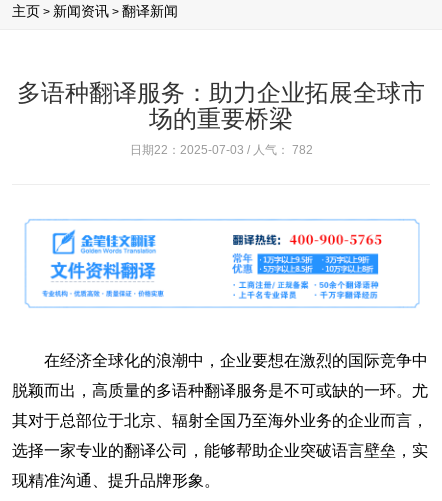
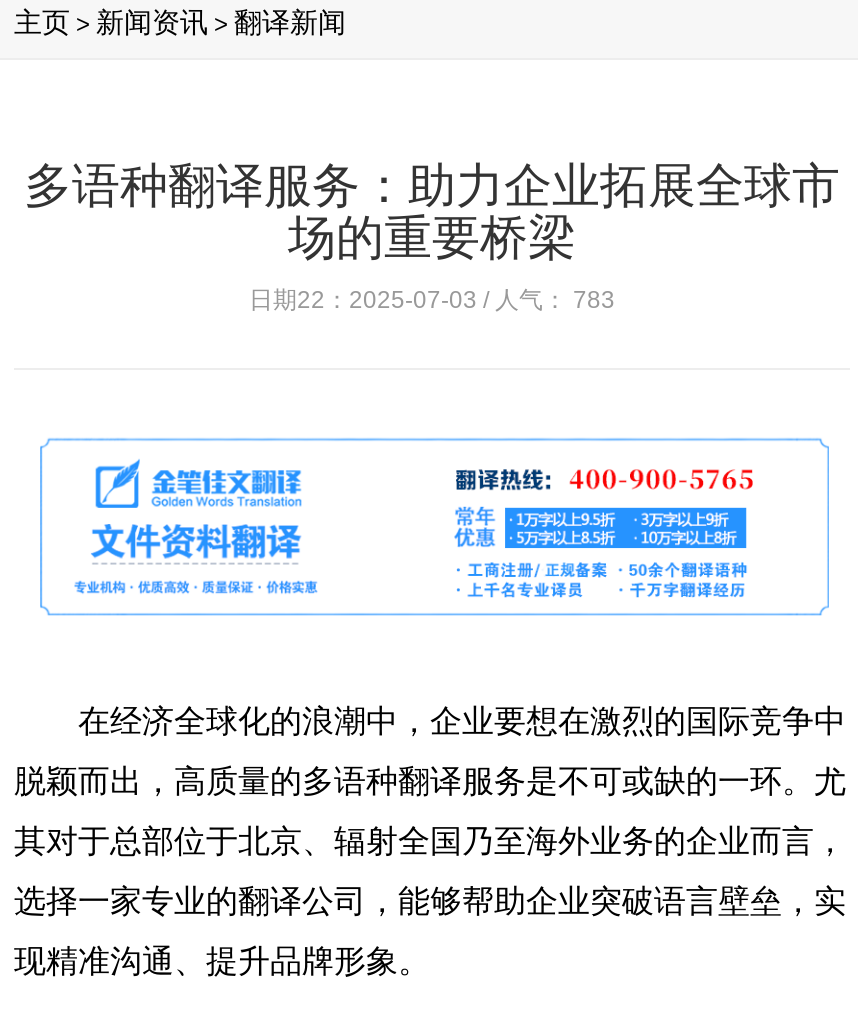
- 日期22：2025-07-03 / 人气：782
+ 日期22：2025-07-03 / 人气：783
